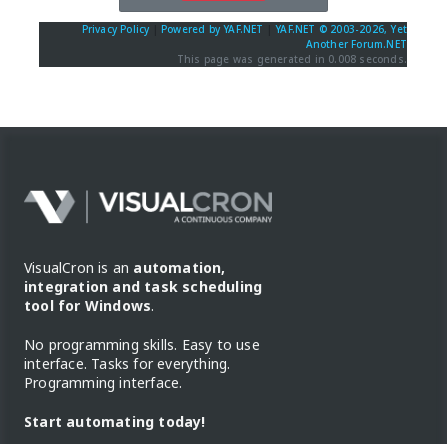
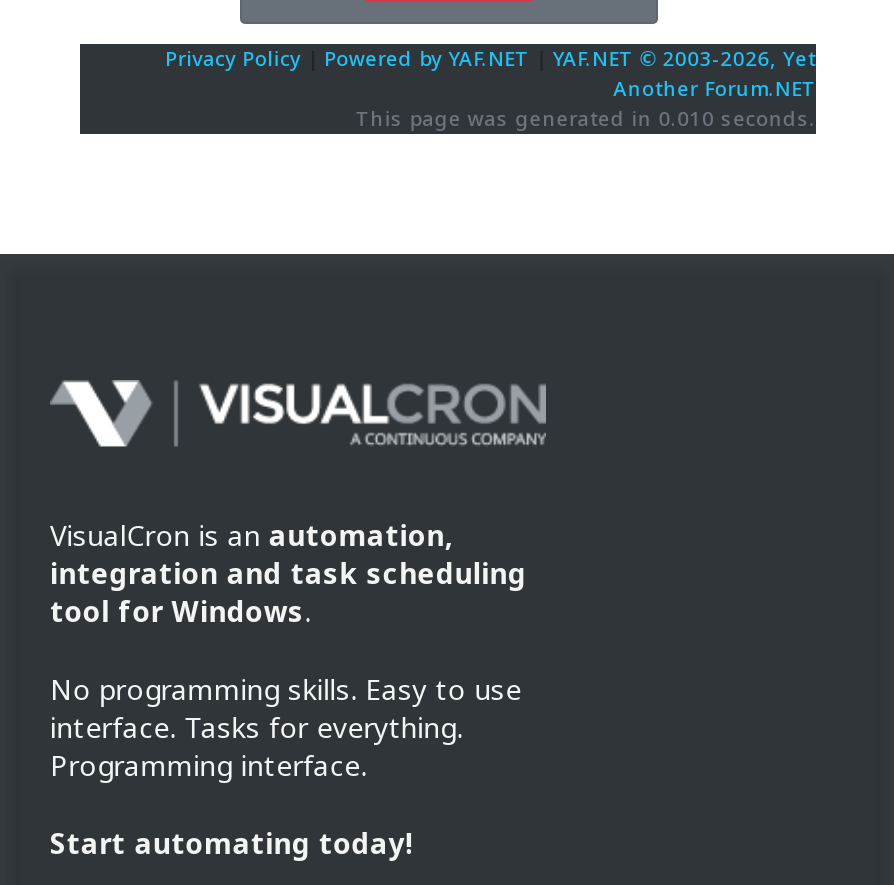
- This page was generated in 0.008 seconds.
+ This page was generated in 0.010 seconds.
